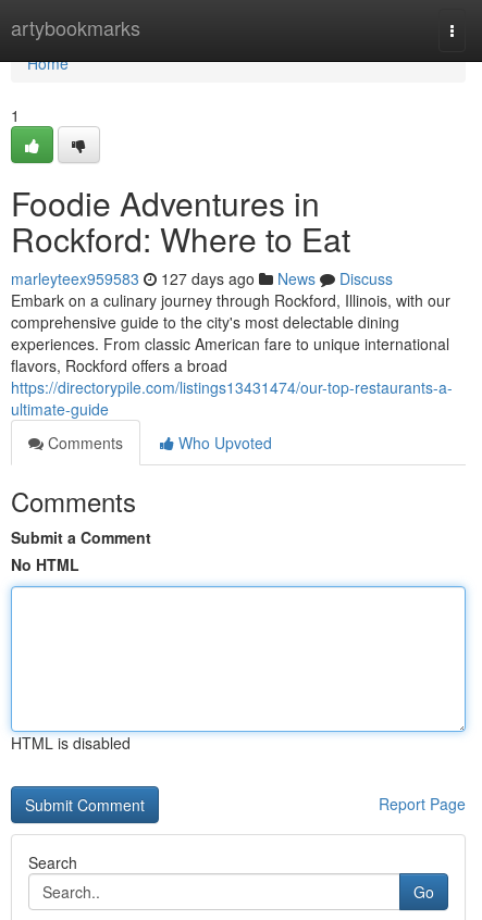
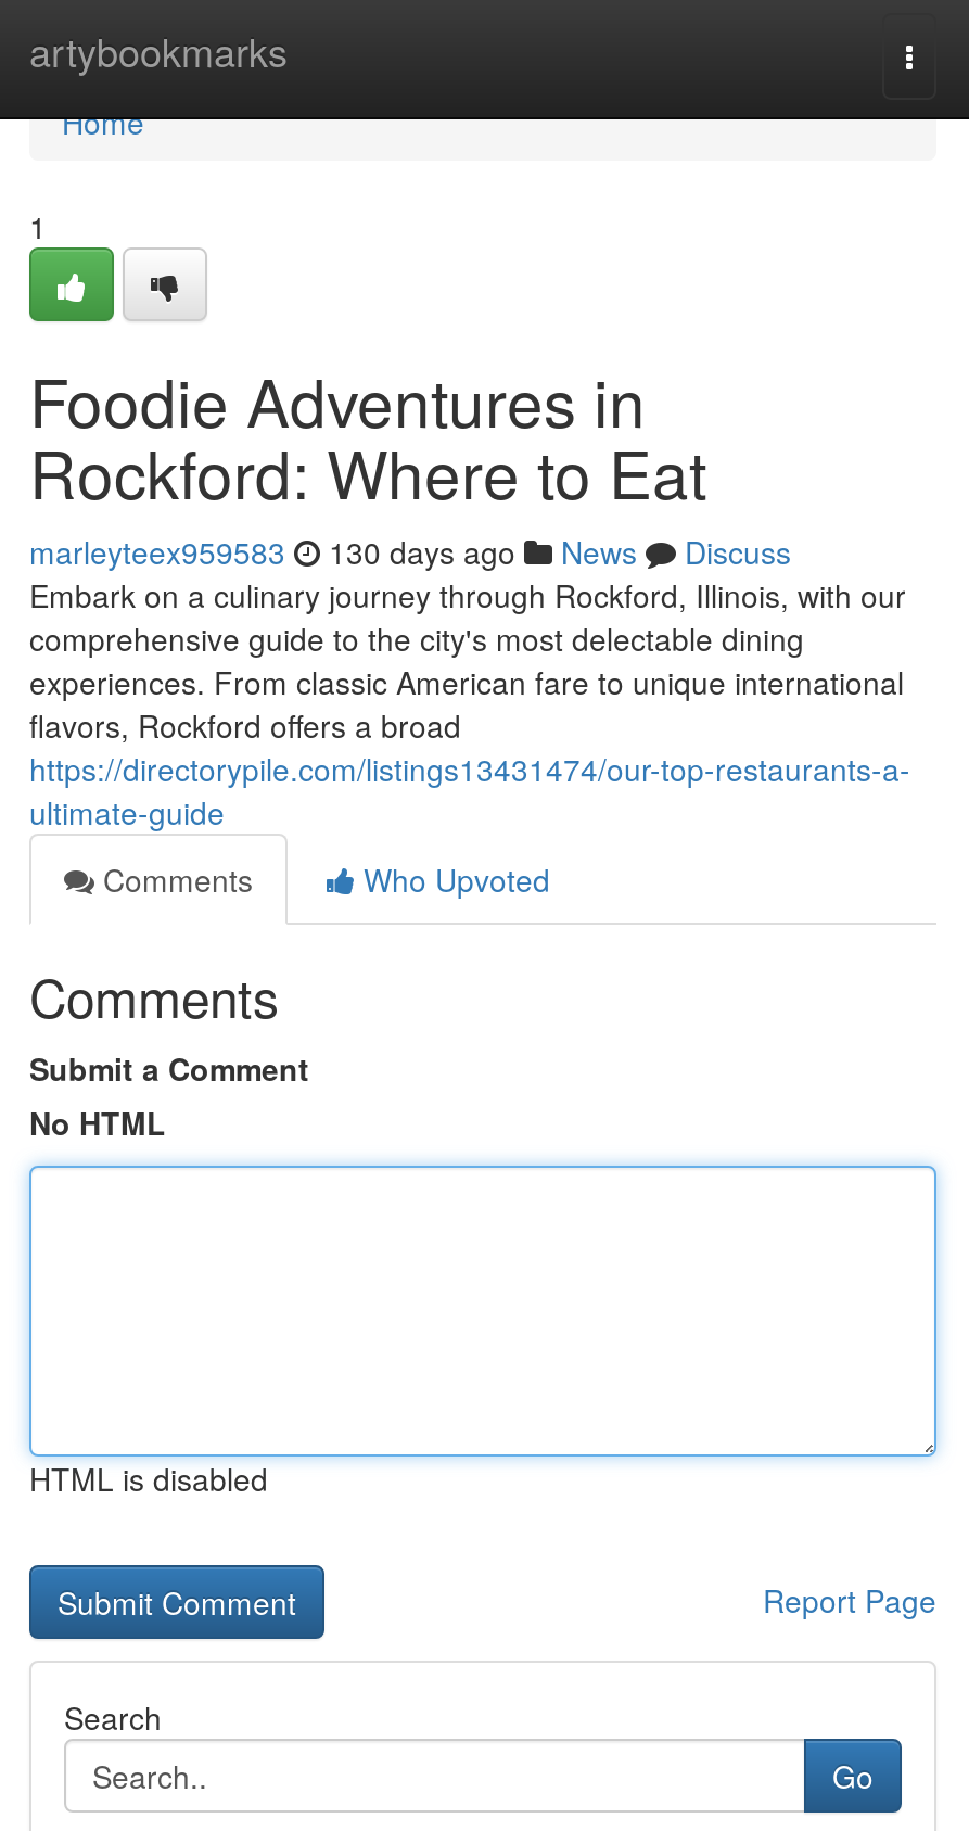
- marleyteex959583 127 days ago News Discuss
+ marleyteex959583 130 days ago News Discuss
